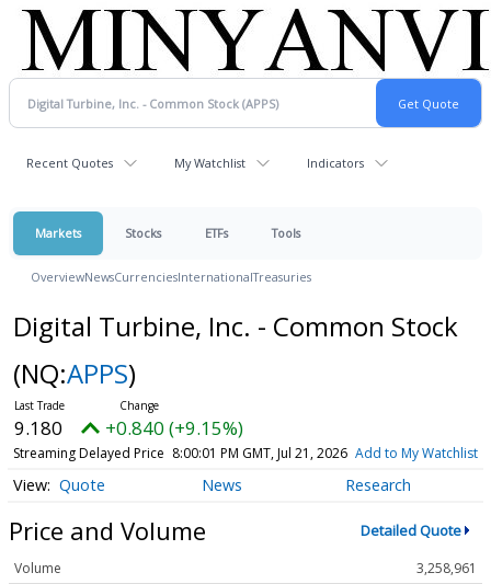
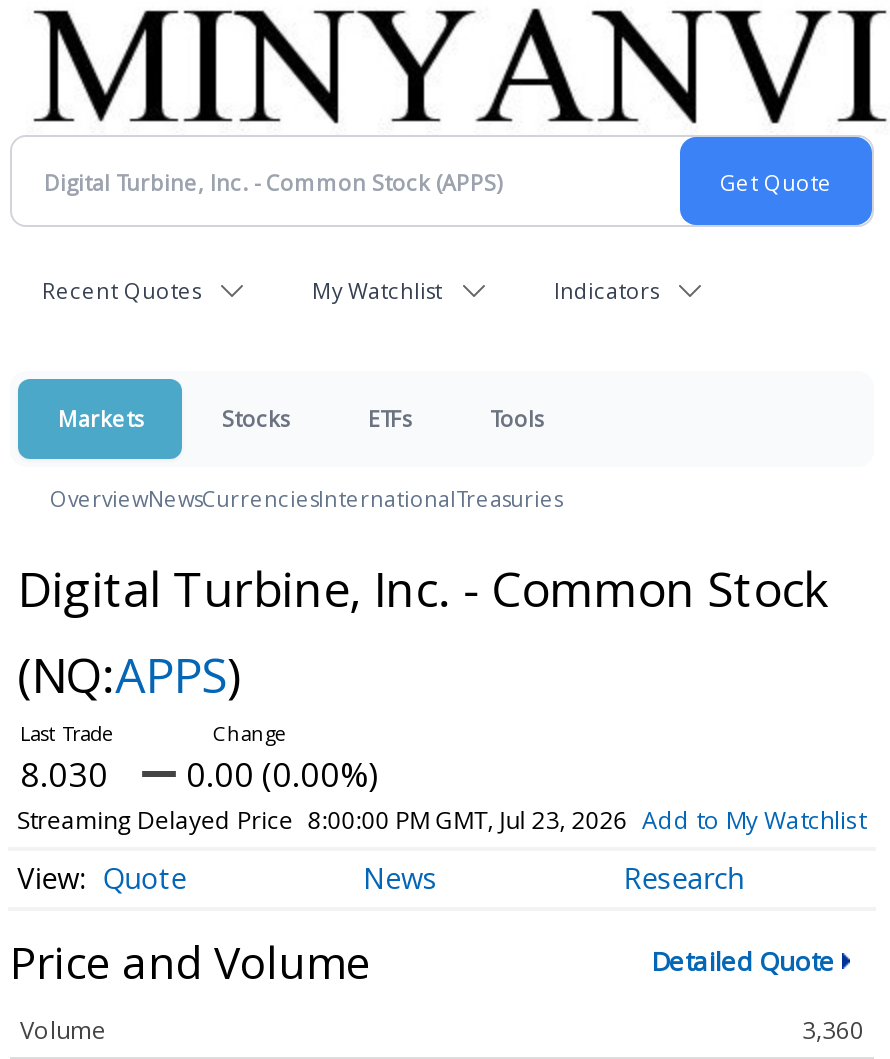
- 9.180
+ 8.030

- +0.840 (+9.15%)
+ 0.00 (0.00%)

- Streaming Delayed Price 8:00:01 PM GMT, Jul 21, 2026 Add to My Watchlist
+ Streaming Delayed Price 8:00:00 PM GMT, Jul 23, 2026 Add to My Watchlist

- 3,258,961
+ 3,360
